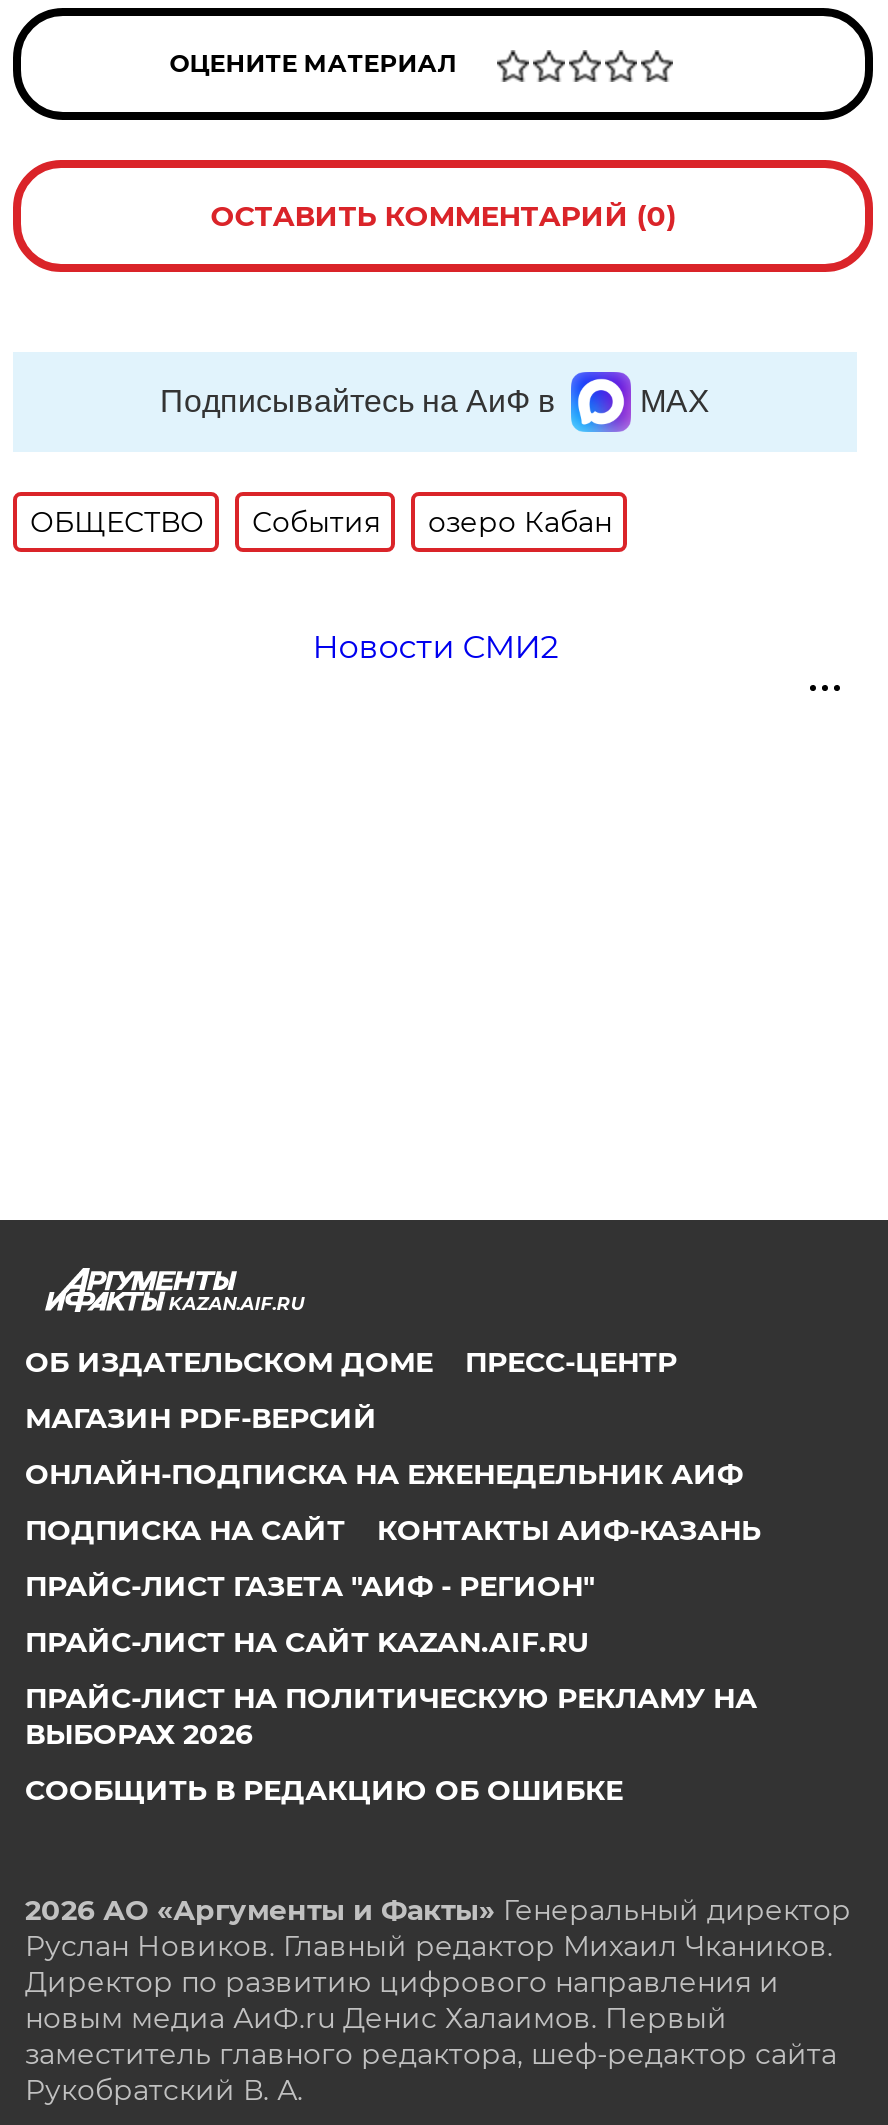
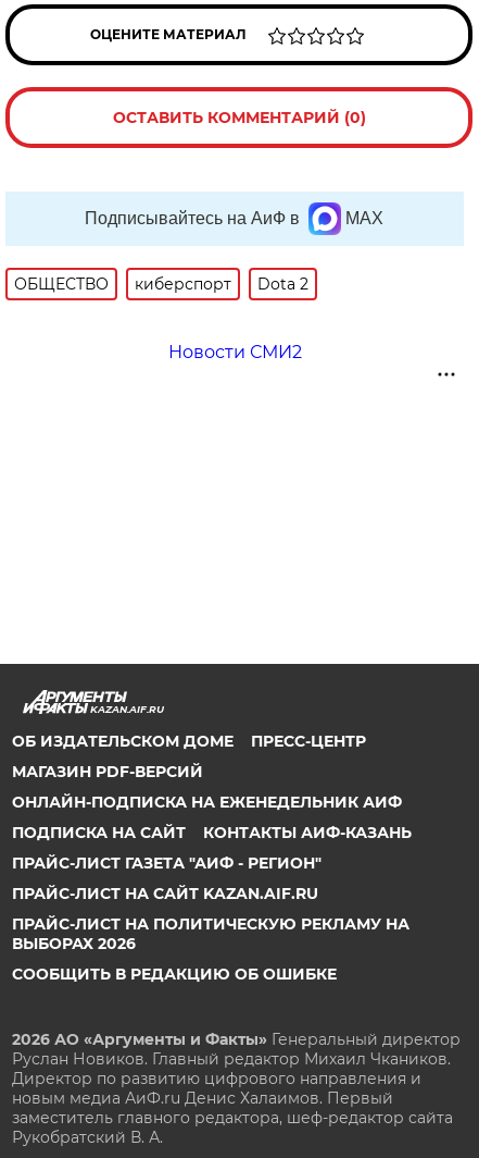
- События
- озеро Кабан
+ киберспорт
+ Dota 2
